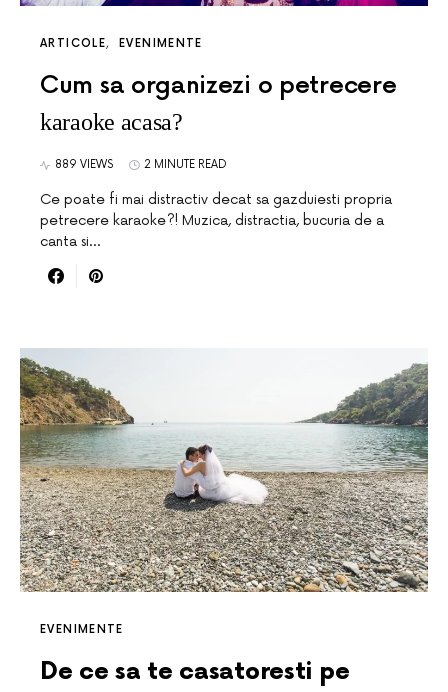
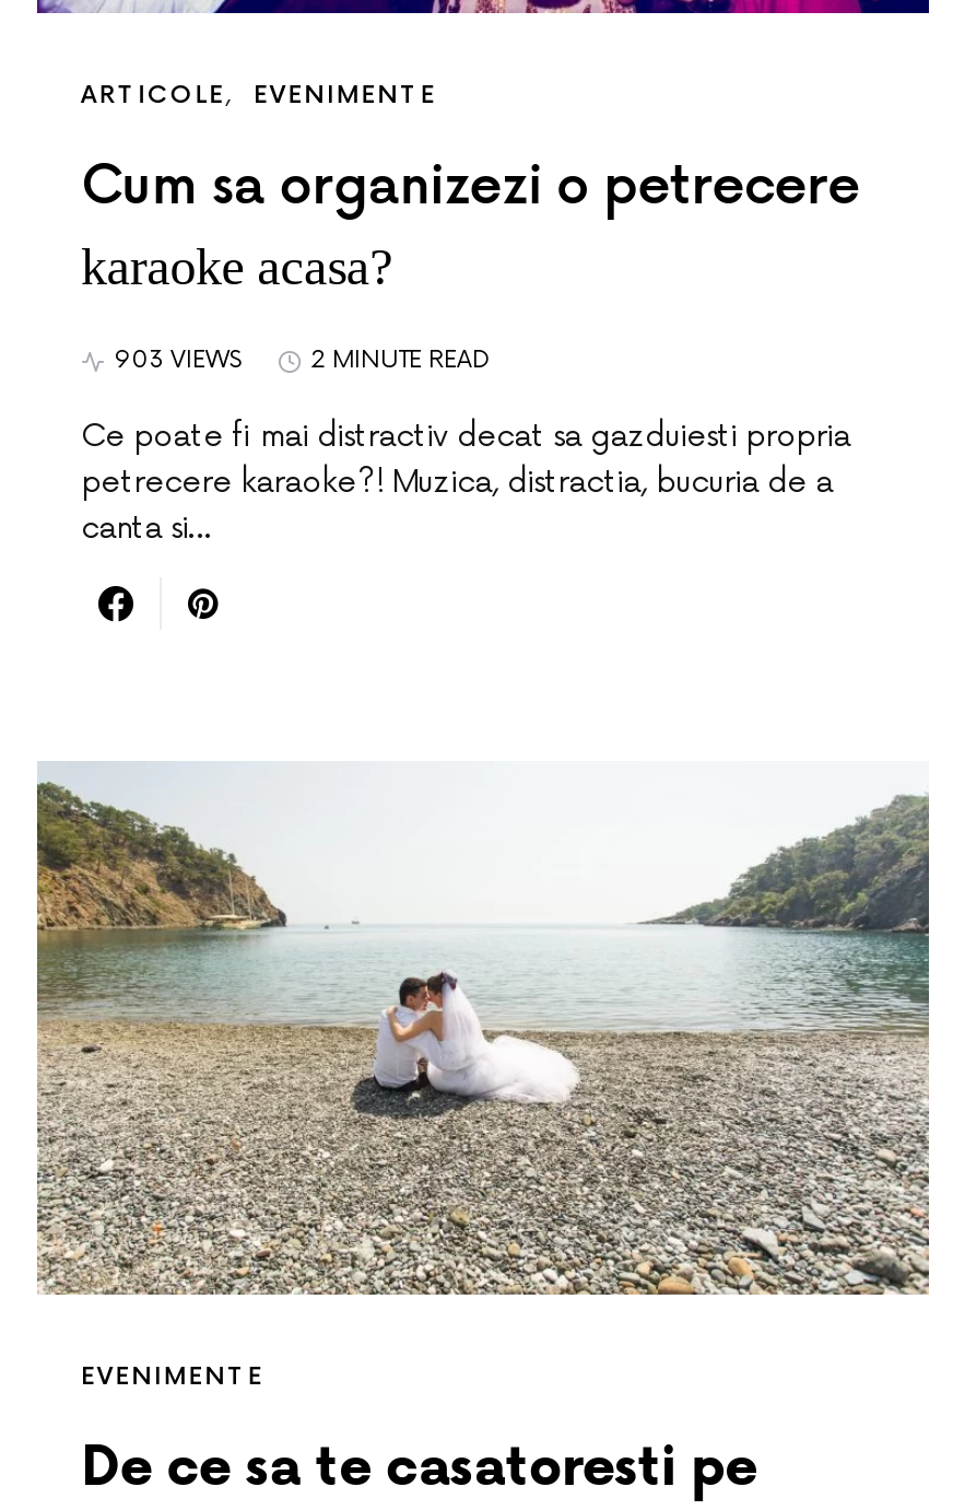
- 889 VIEWS
+ 903 VIEWS
